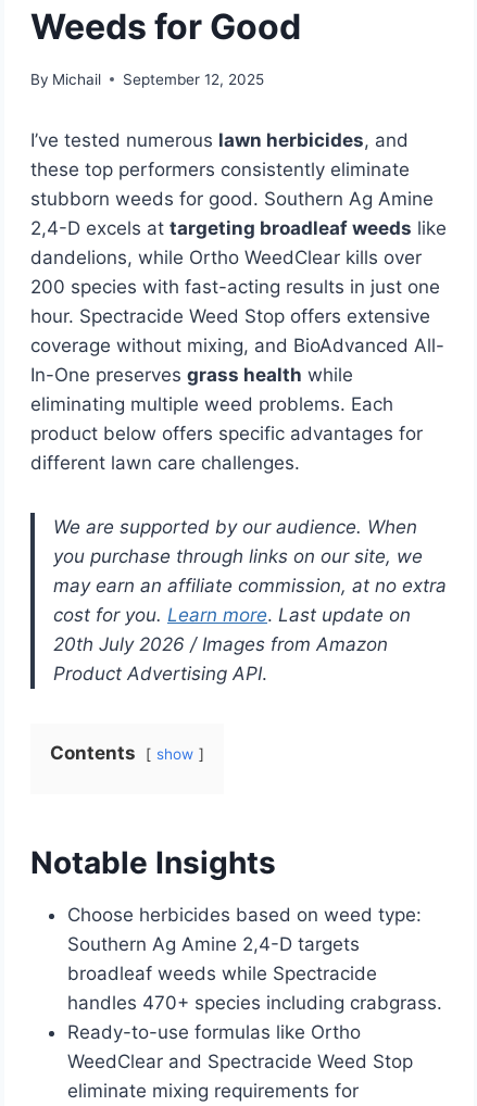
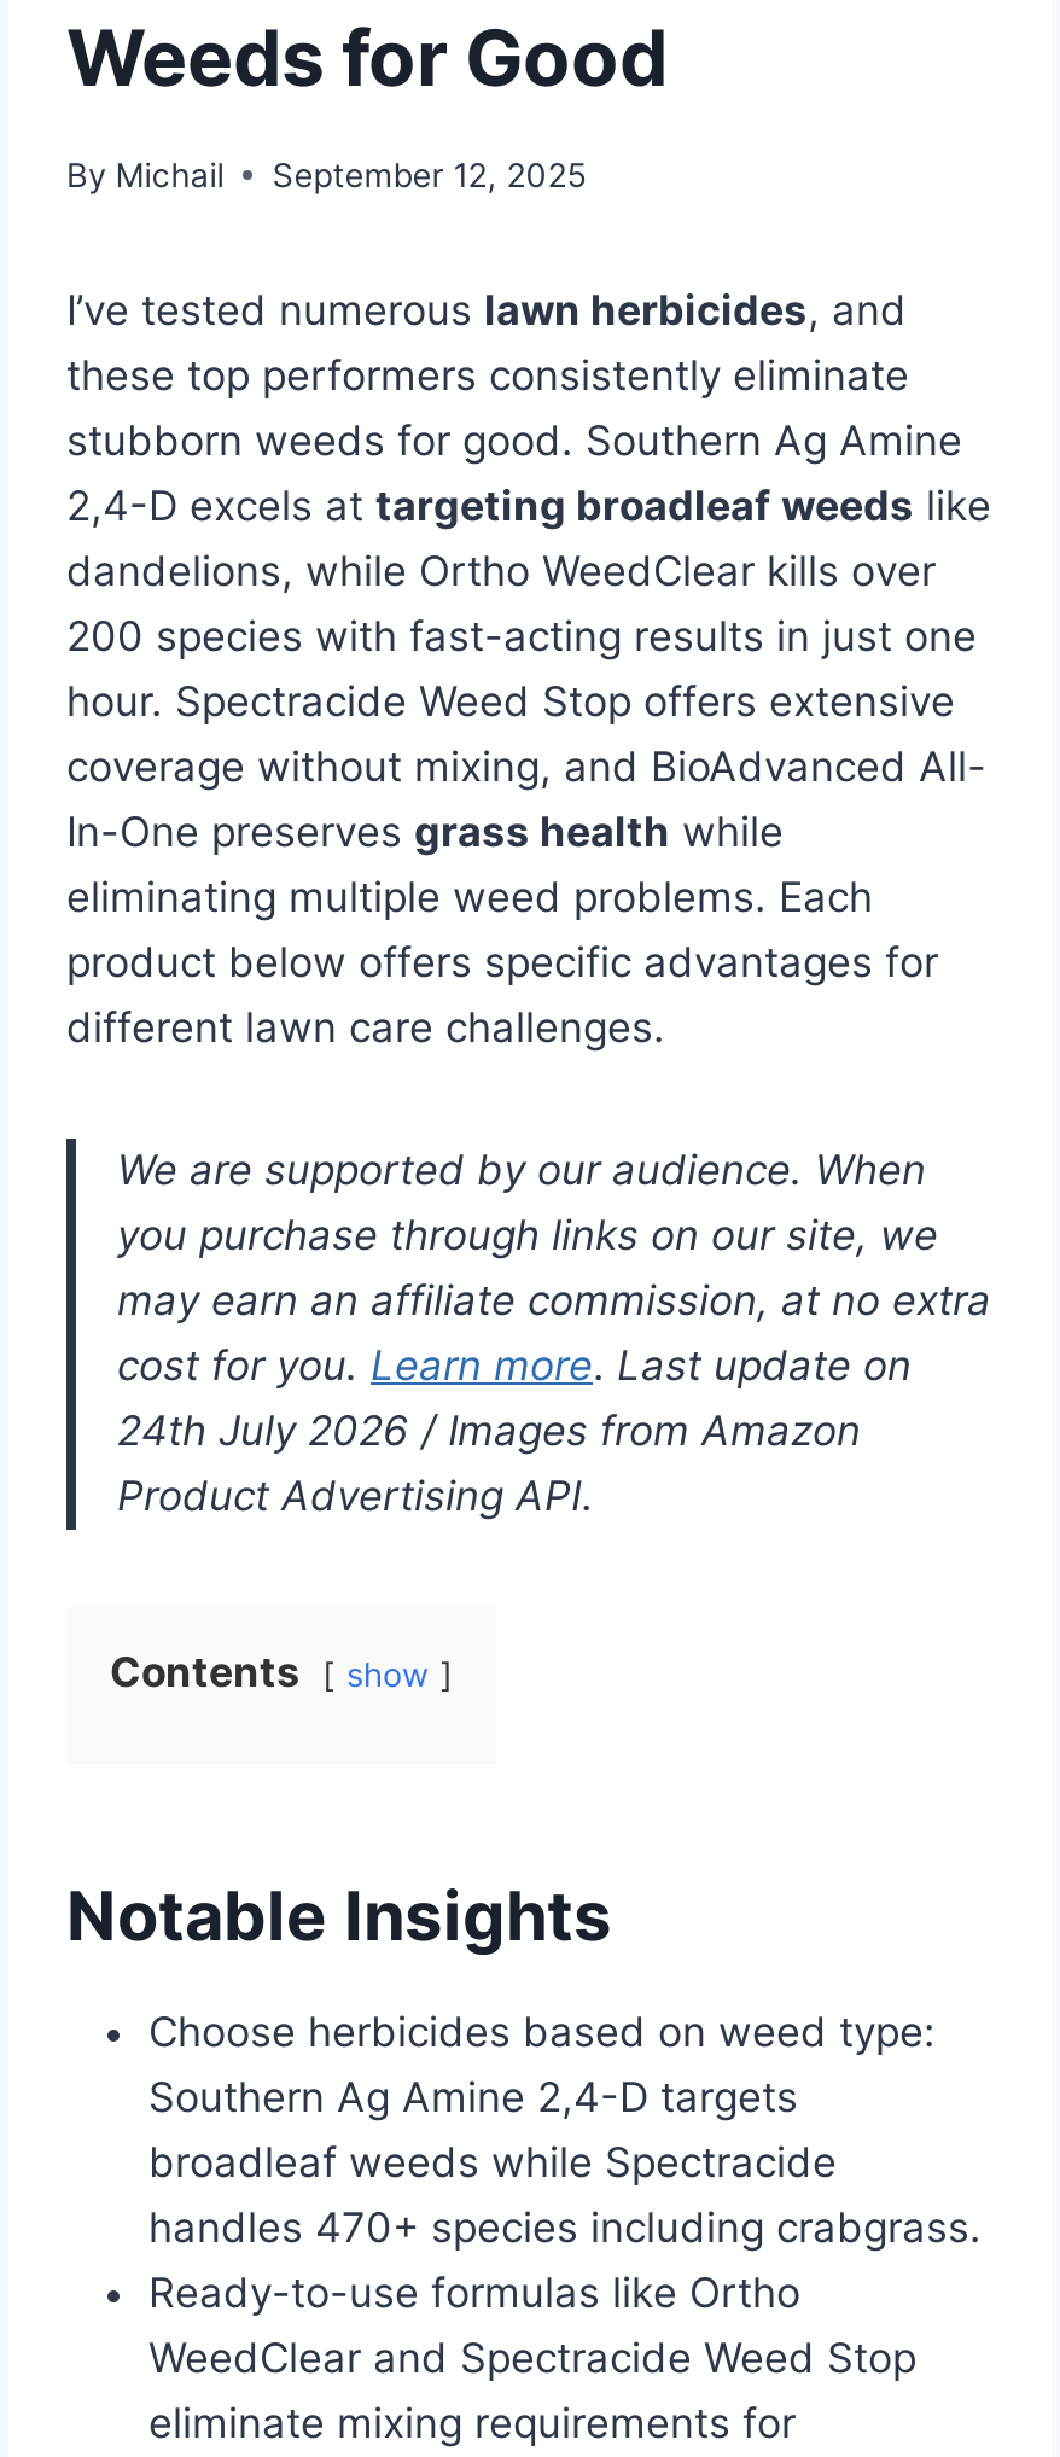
- 20th July 2026 / Images from Amazon
+ 24th July 2026 / Images from Amazon
